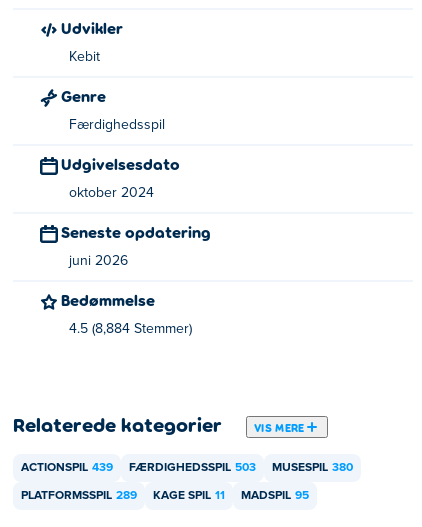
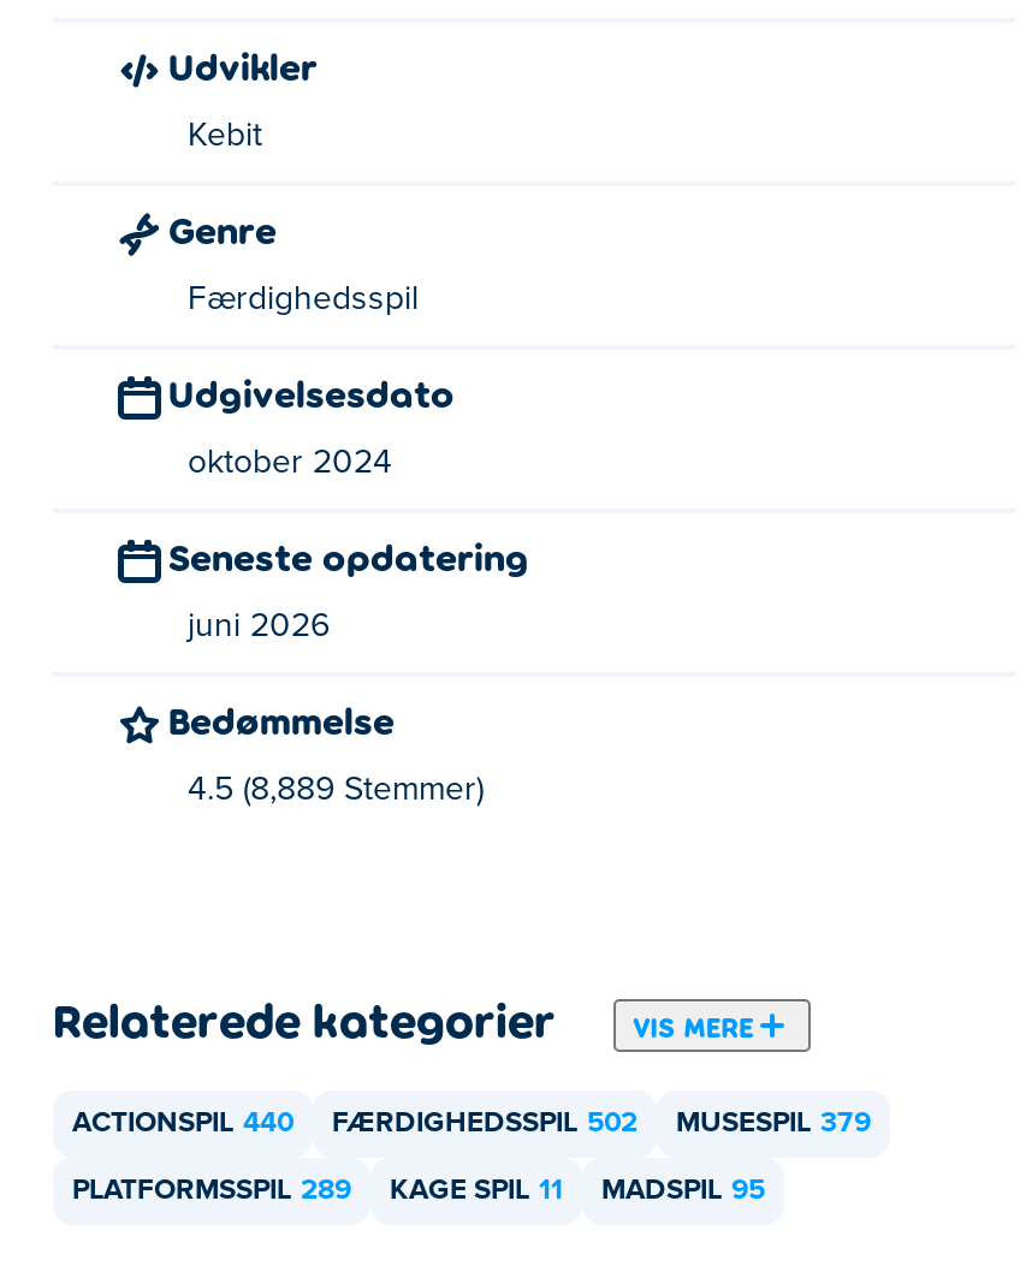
- 4.5 (8,884 Stemmer)
+ 4.5 (8,889 Stemmer)

- ACTIONSPIL 439
+ ACTIONSPIL 440

- FÆRDIGHEDSSPIL 503
+ FÆRDIGHEDSSPIL 502

- MUSESPIL 380
+ MUSESPIL 379
